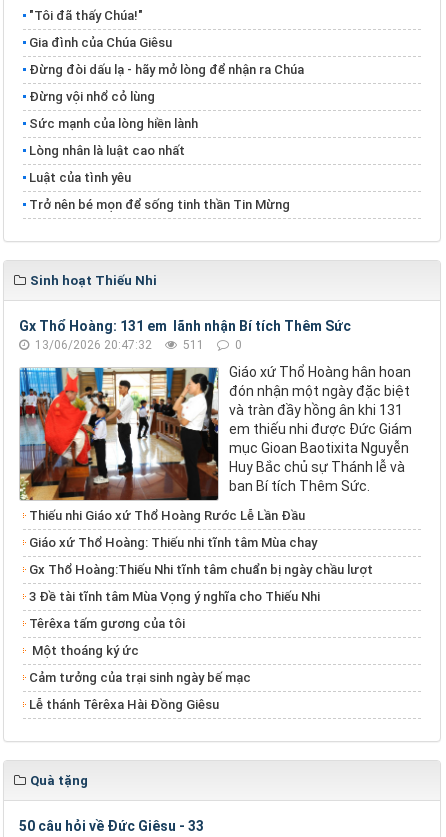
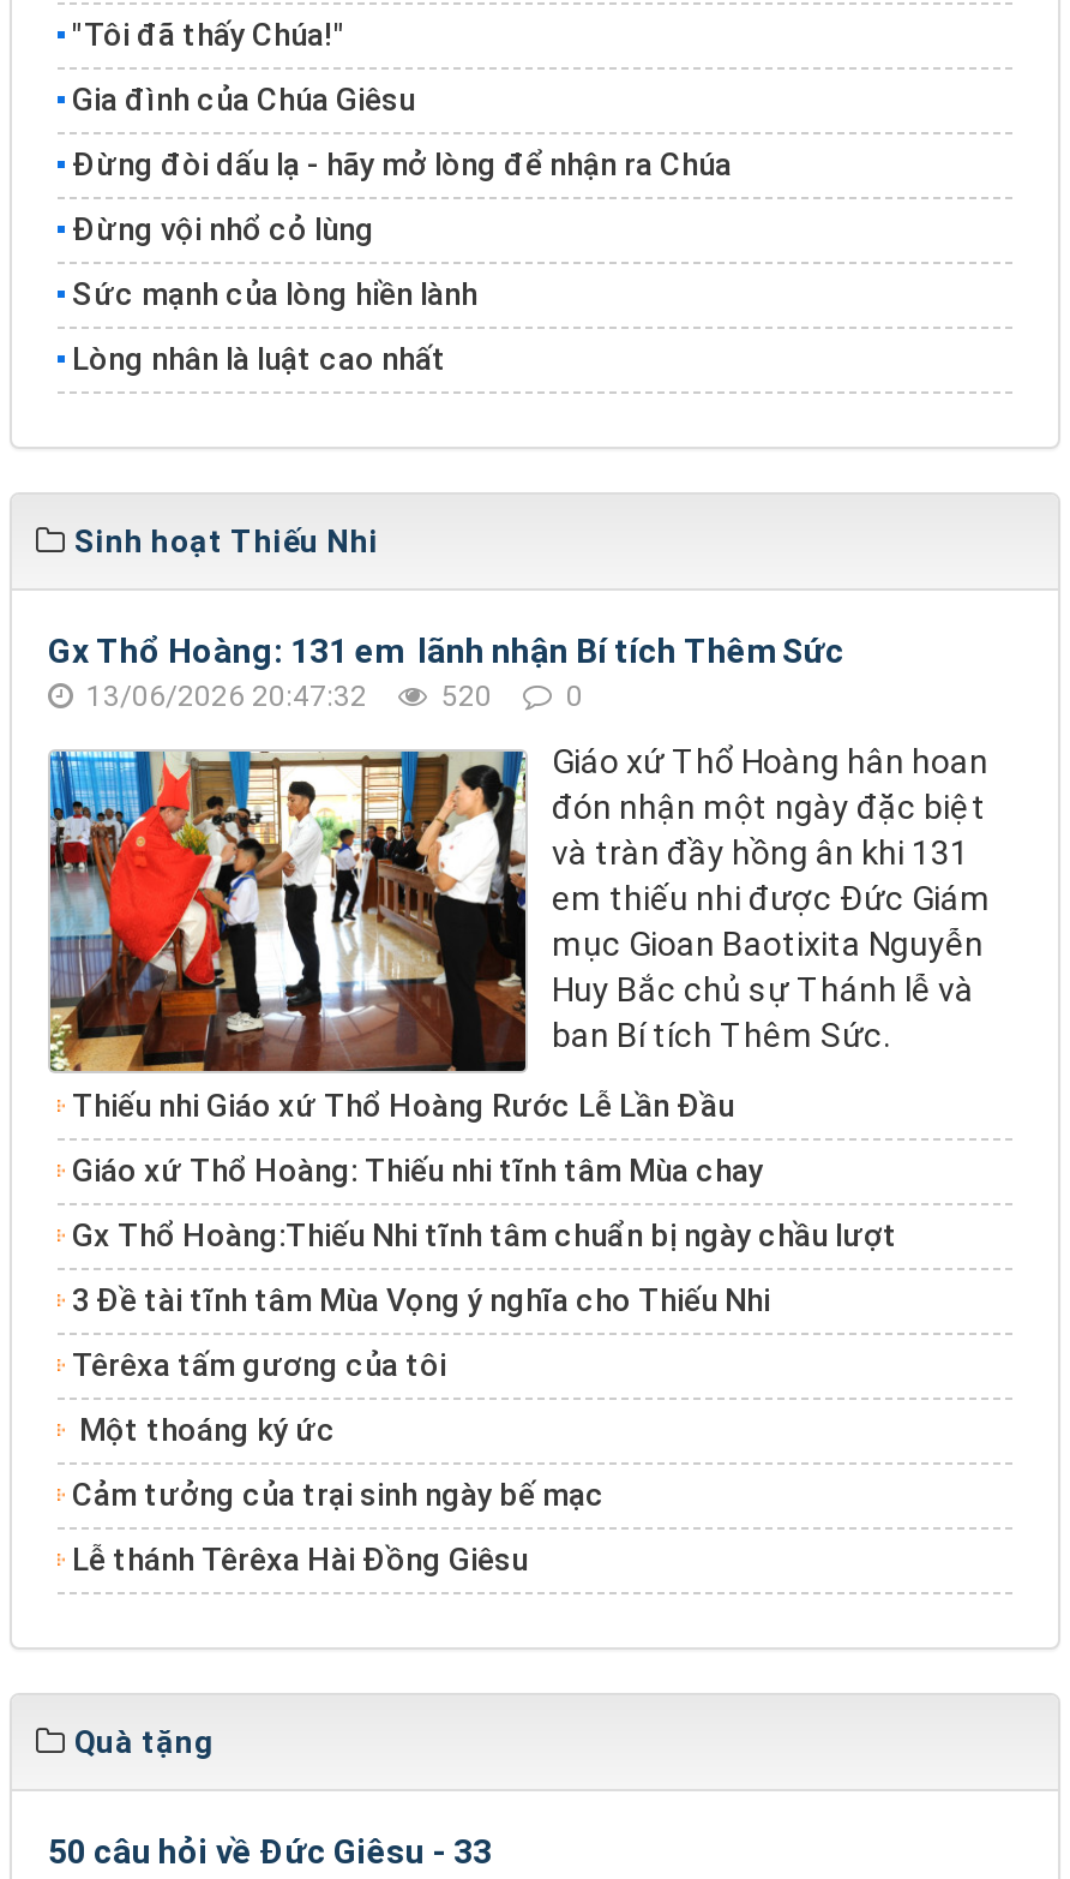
- Luật của tình yêu
- Trở nên bé mọn để sống tinh thần Tin Mừng

- 13/06/2026 20:47:32 511 0
+ 13/06/2026 20:47:32 520 0
